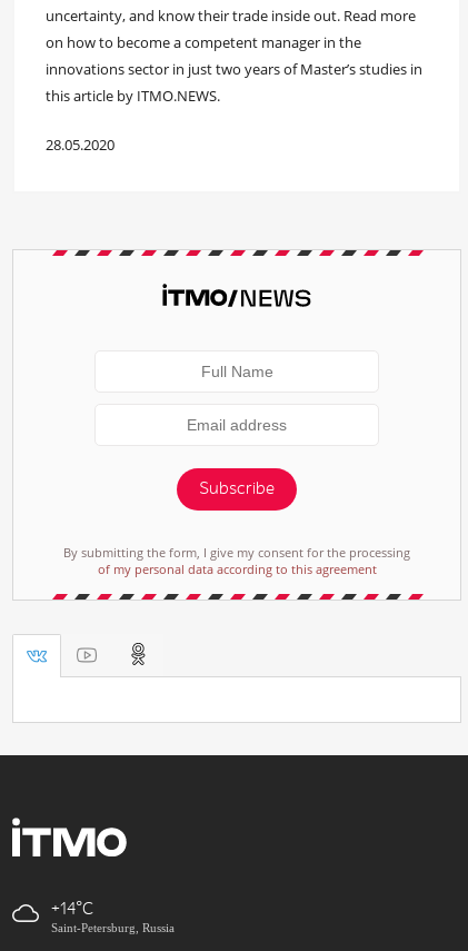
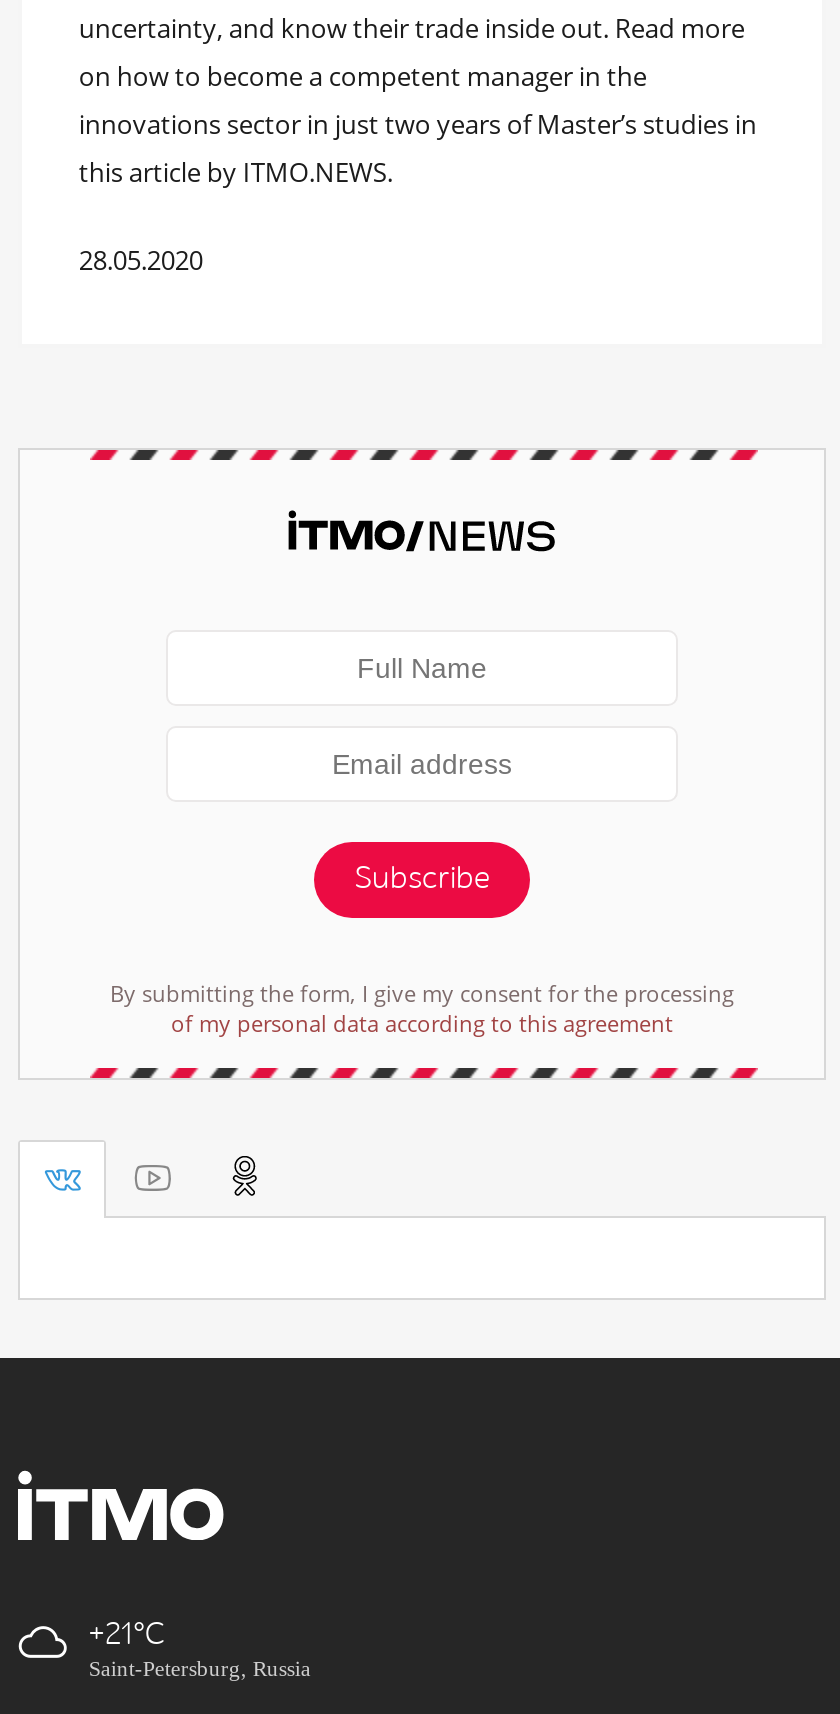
- +14
+ +21
